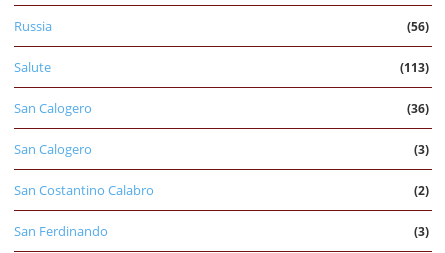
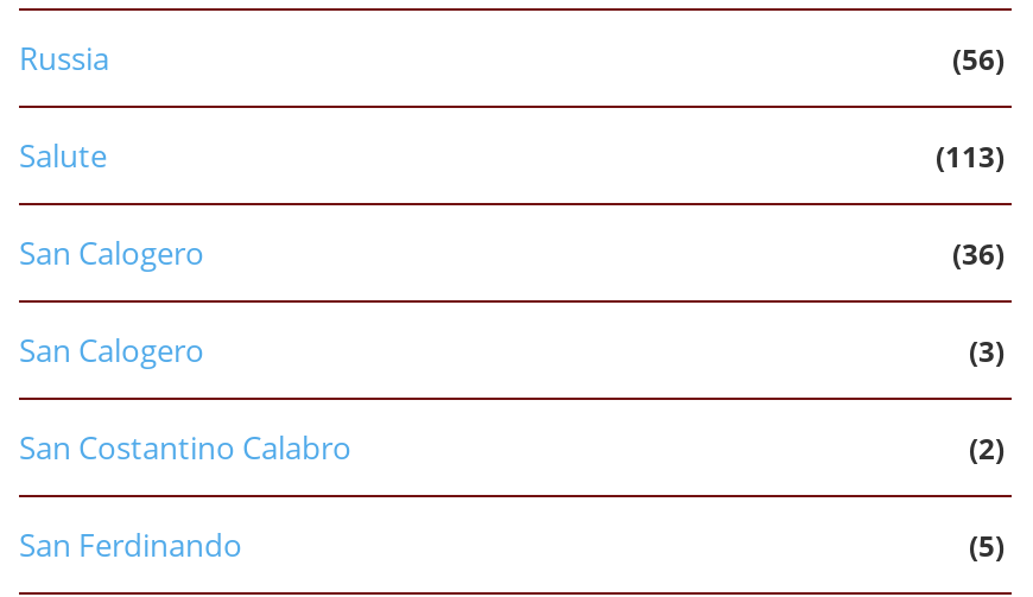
- (3)
+ (5)
